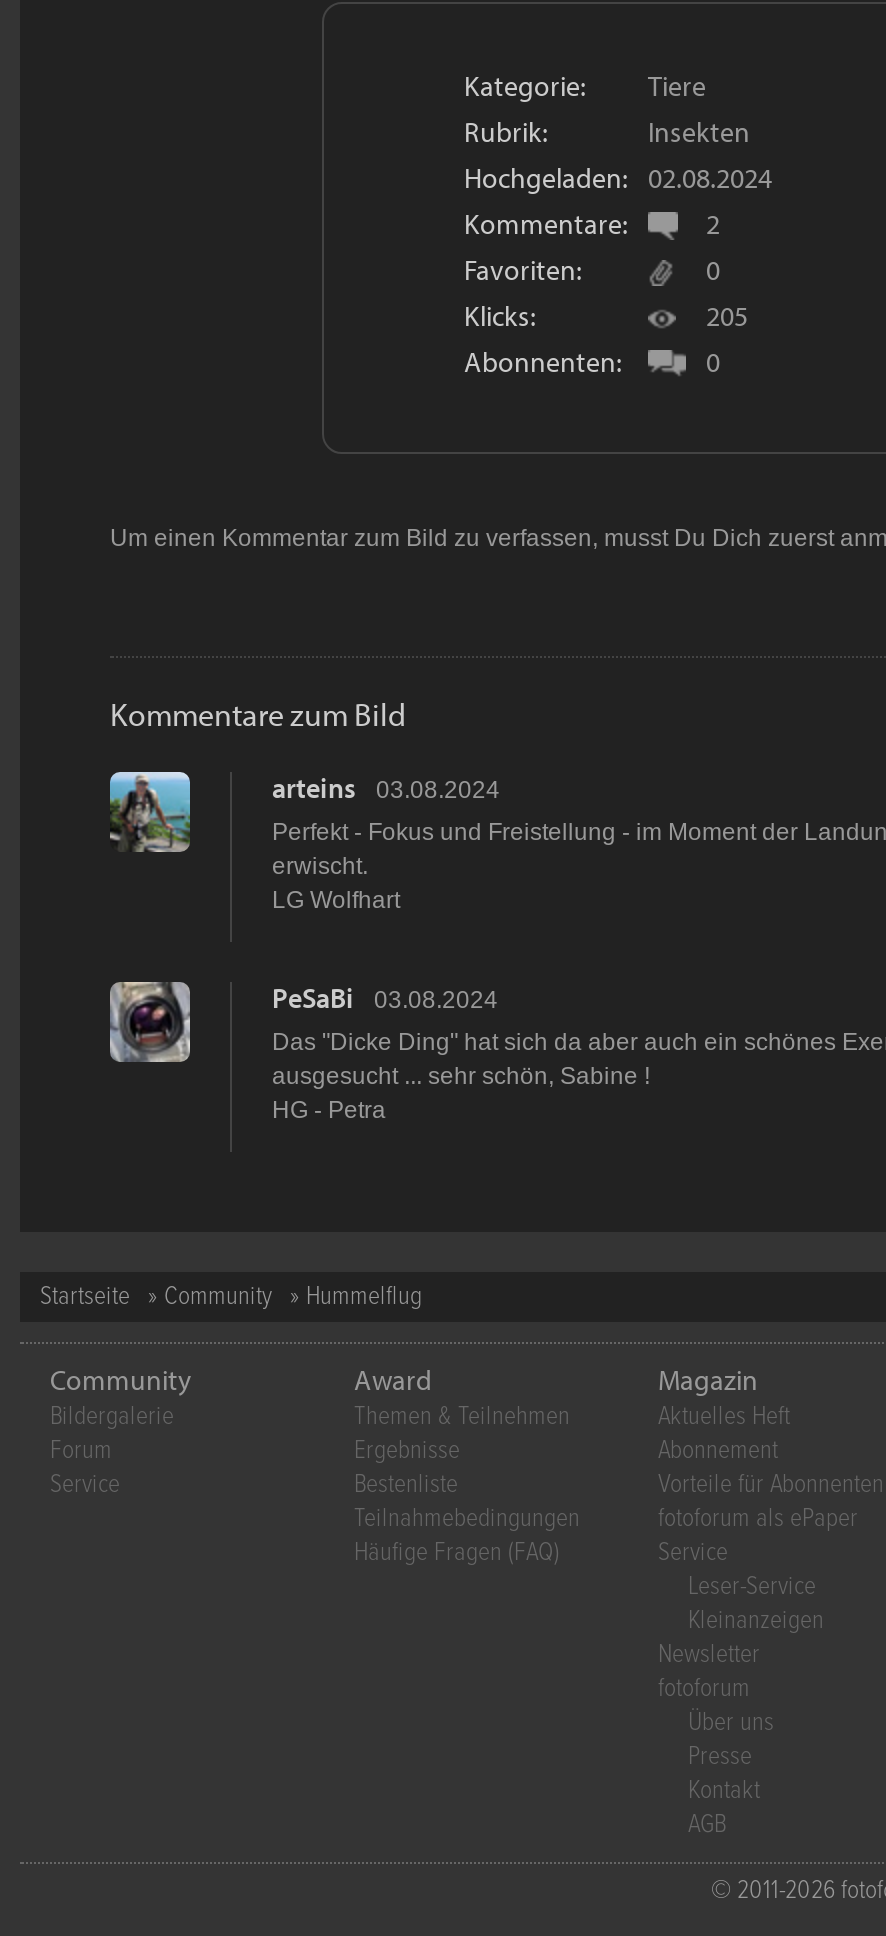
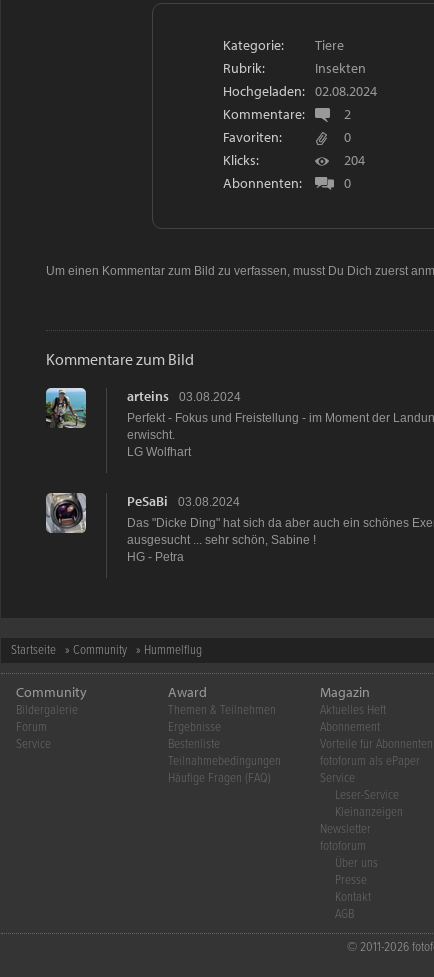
- 205
+ 204
